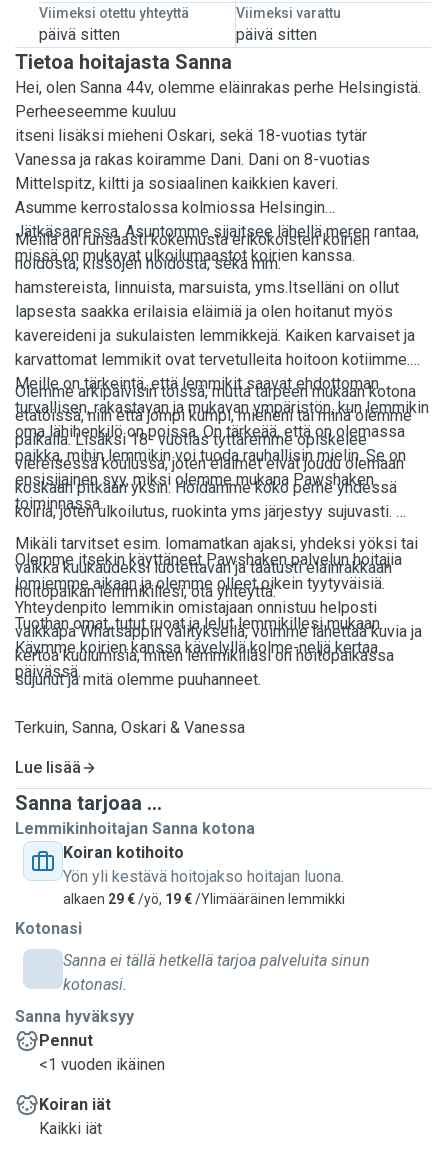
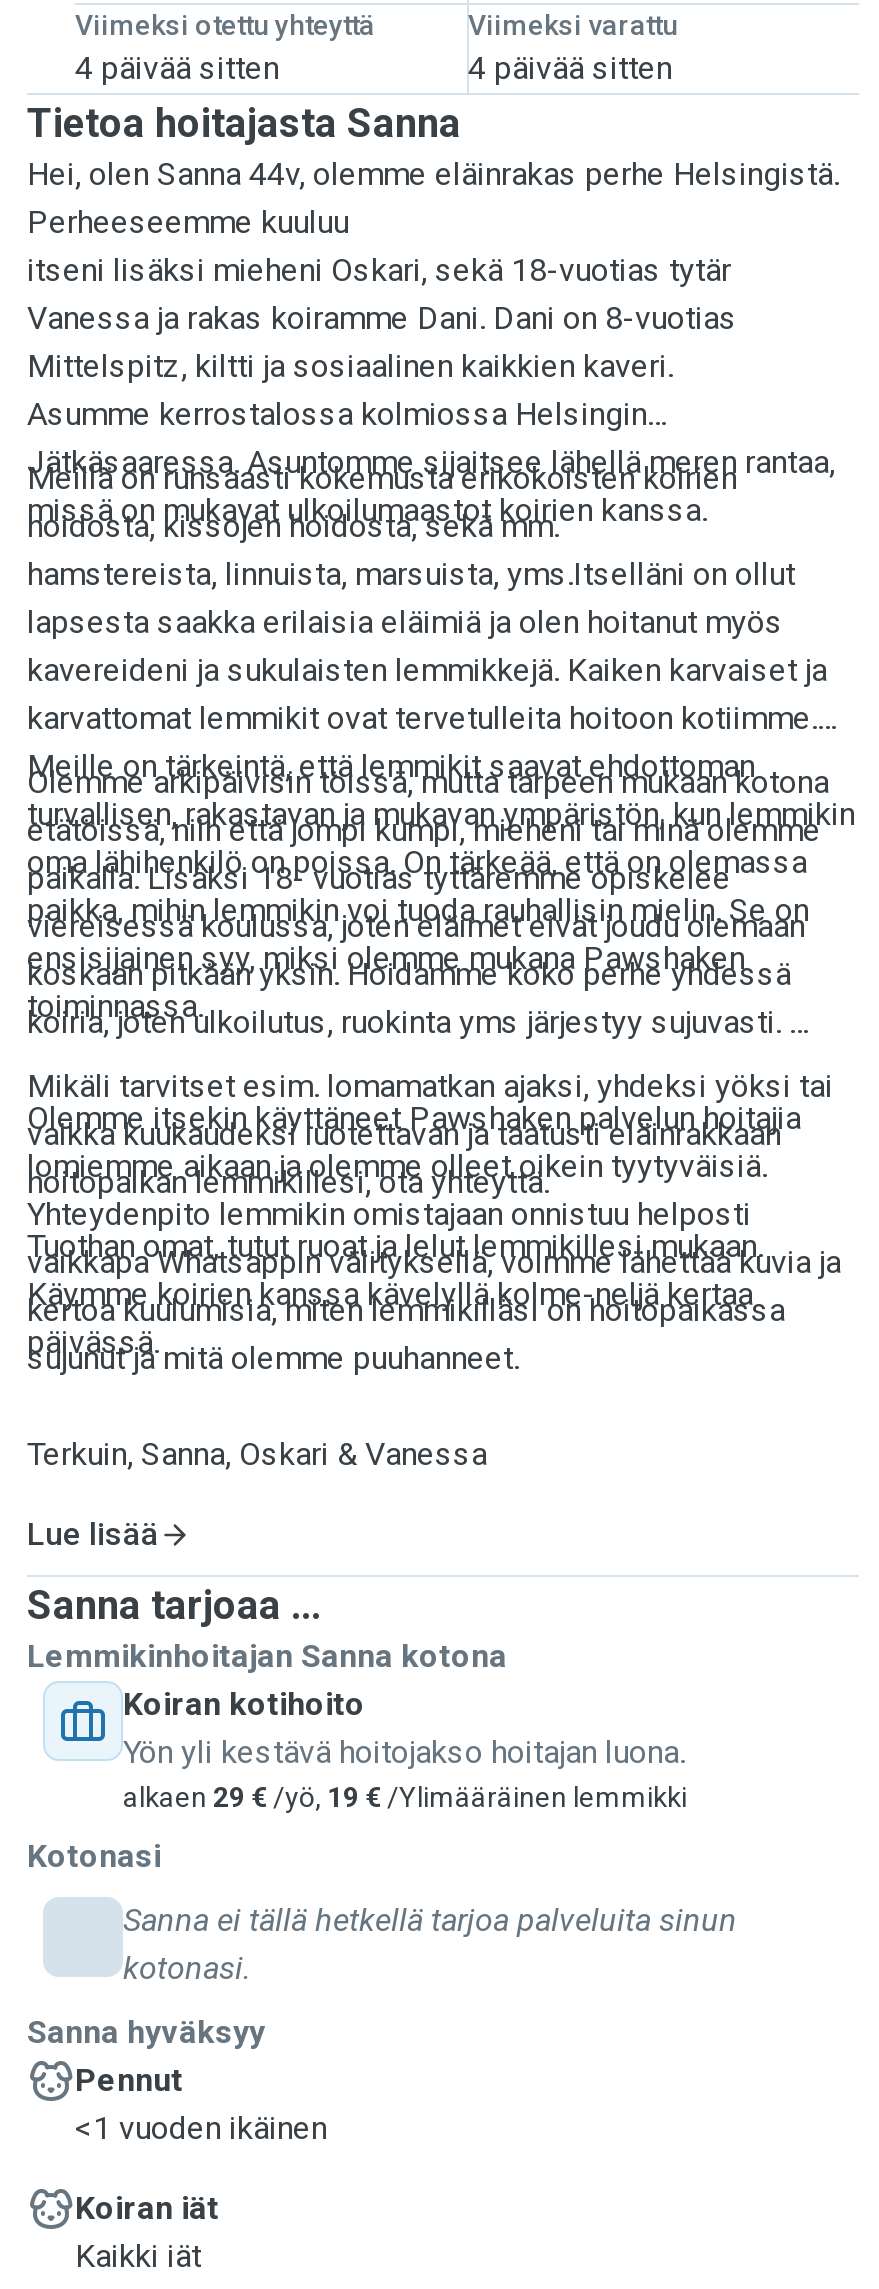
- päivä sitten
+ 4 päivää sitten

- päivä sitten
+ 4 päivää sitten
